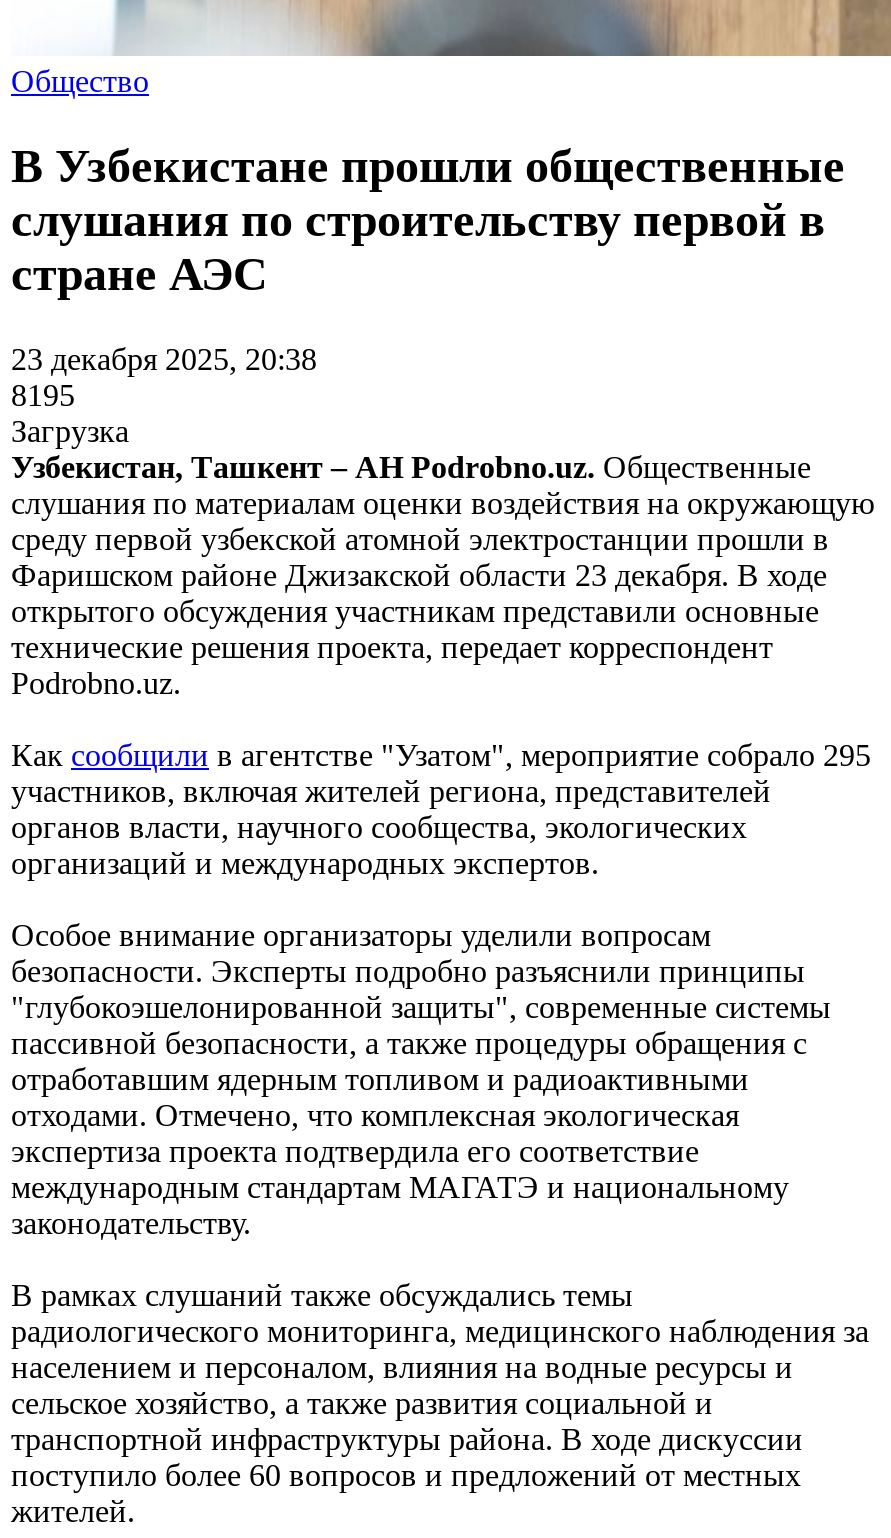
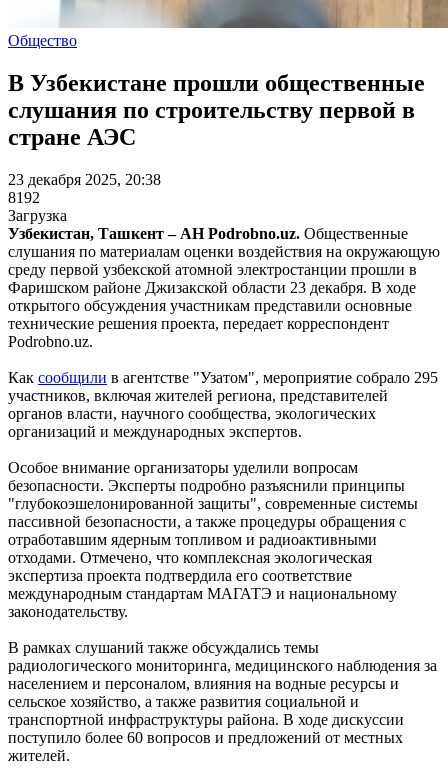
- 8195
+ 8192
